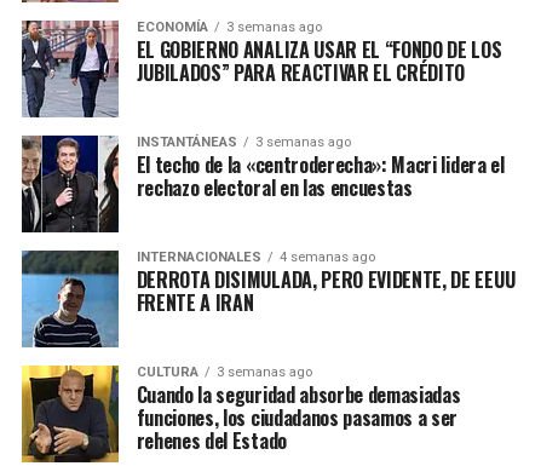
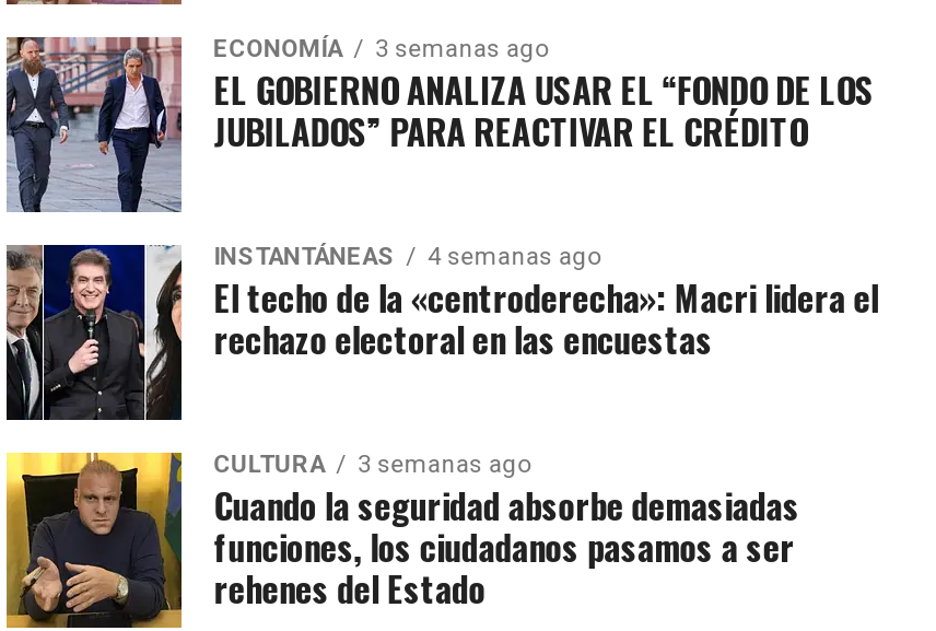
- INSTANTÁNEAS 3 semanas ago
+ INSTANTÁNEAS 4 semanas ago

- [image]
- INTERNACIONALES
- 4 semanas ago
- DERROTA DISIMULADA, PERO EVIDENTE, DE EEUU
- FRENTE A IRAN
